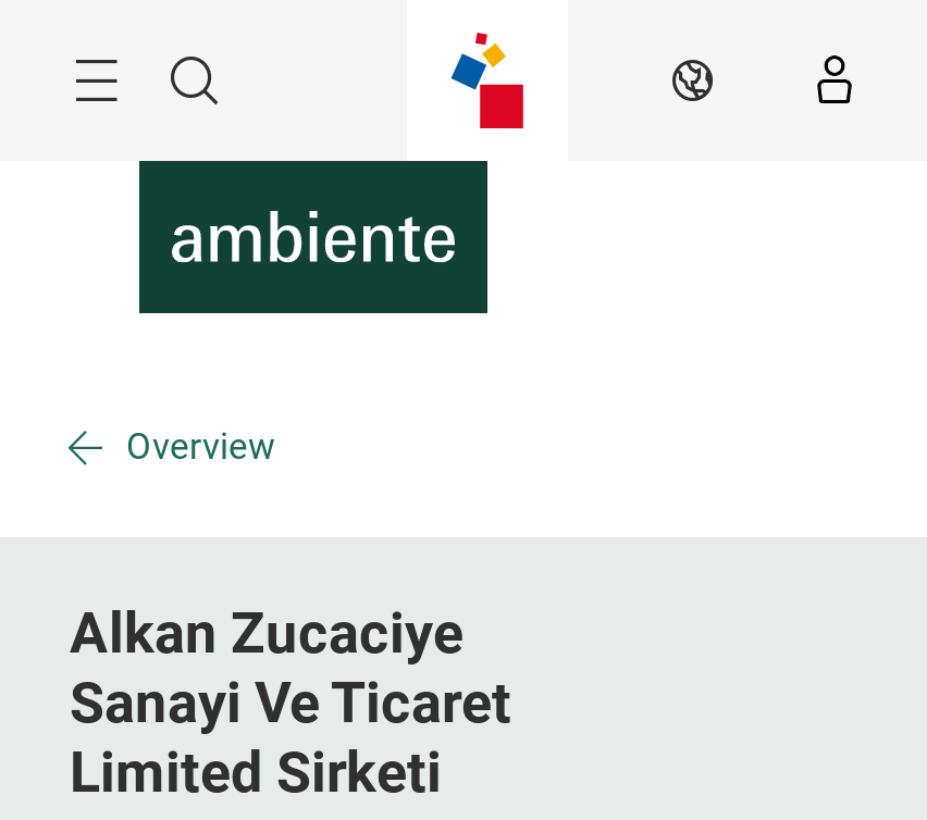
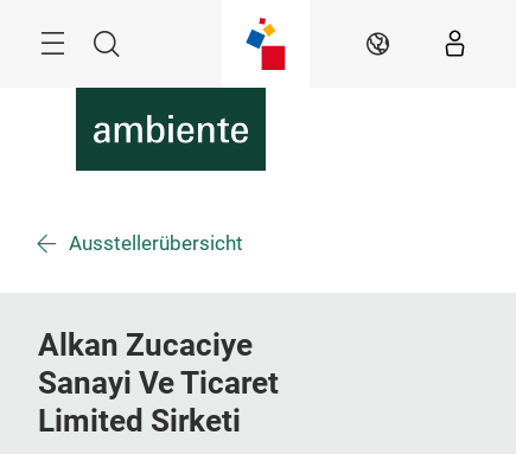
- Overview
+ Ausstellerübersicht
